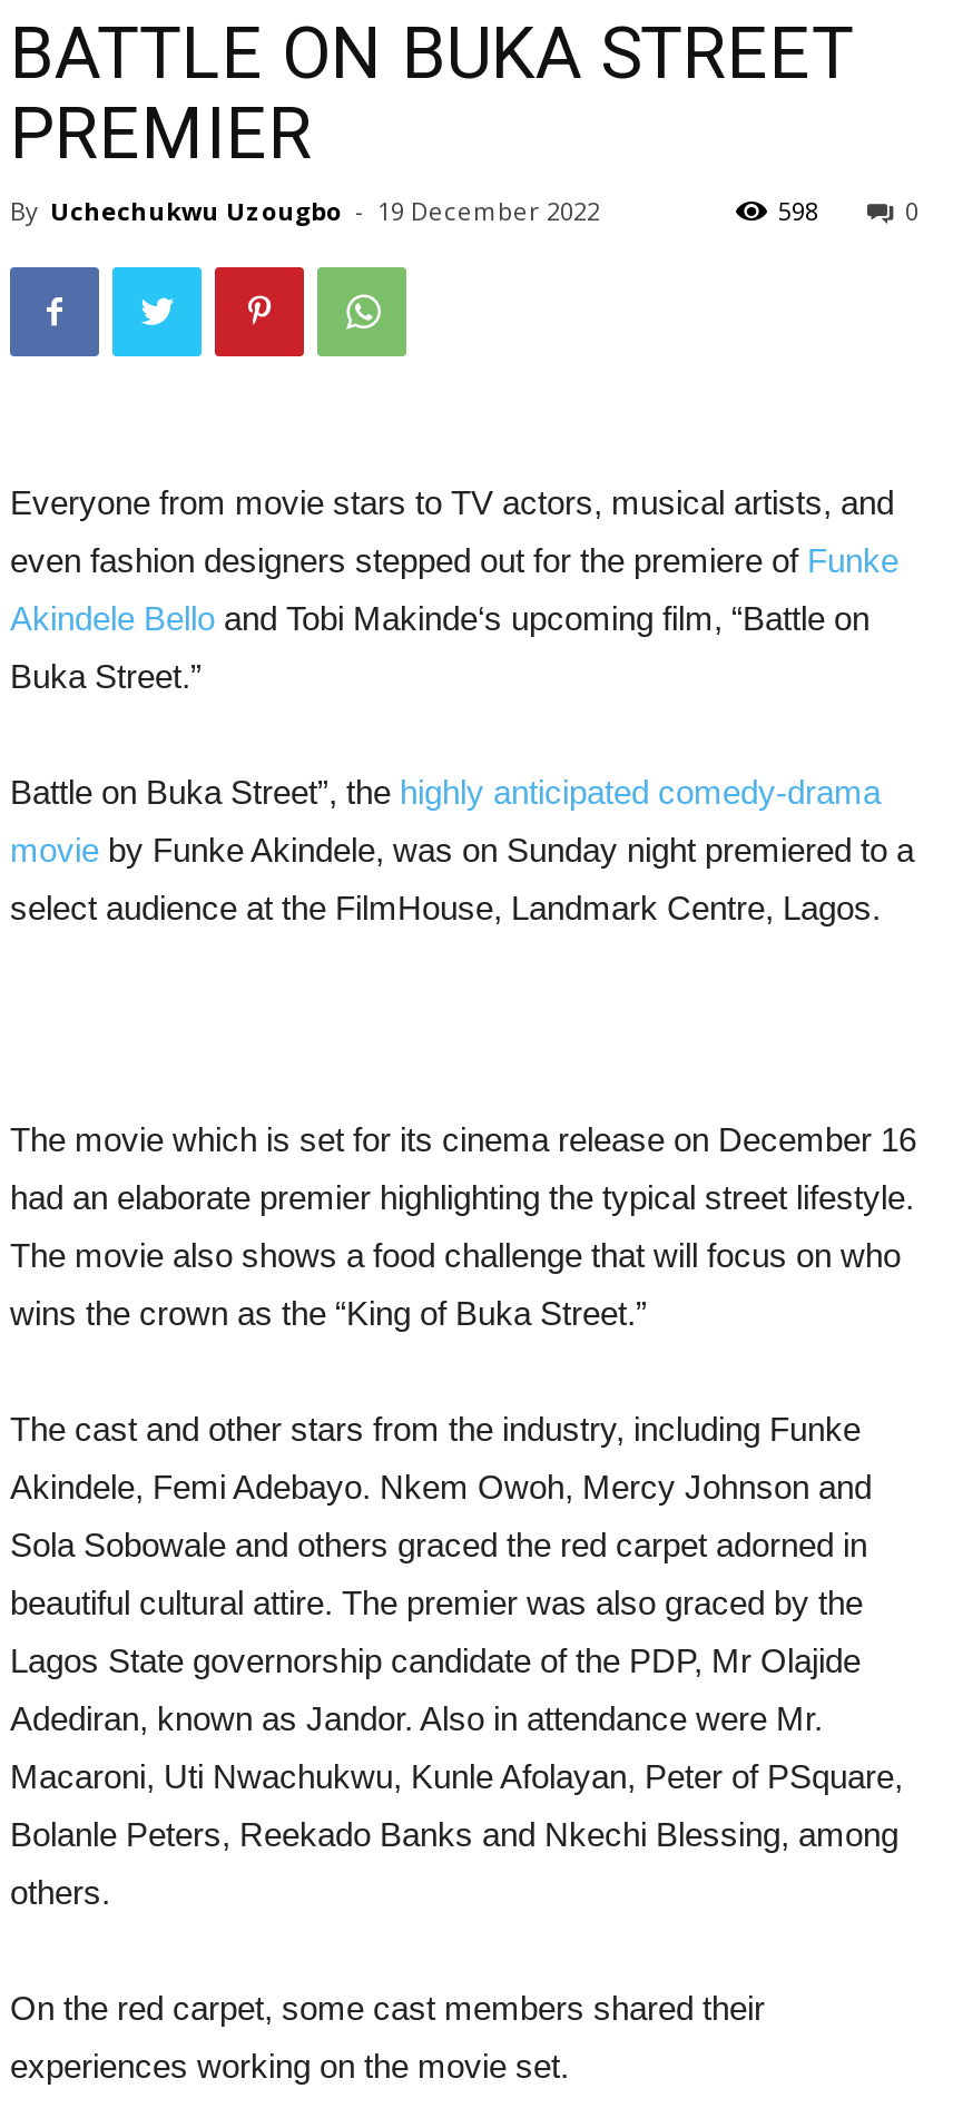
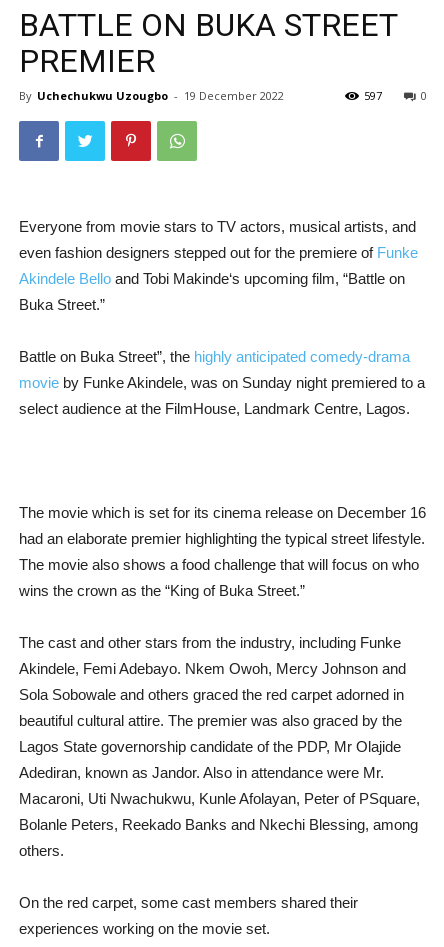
- 598
+ 597
